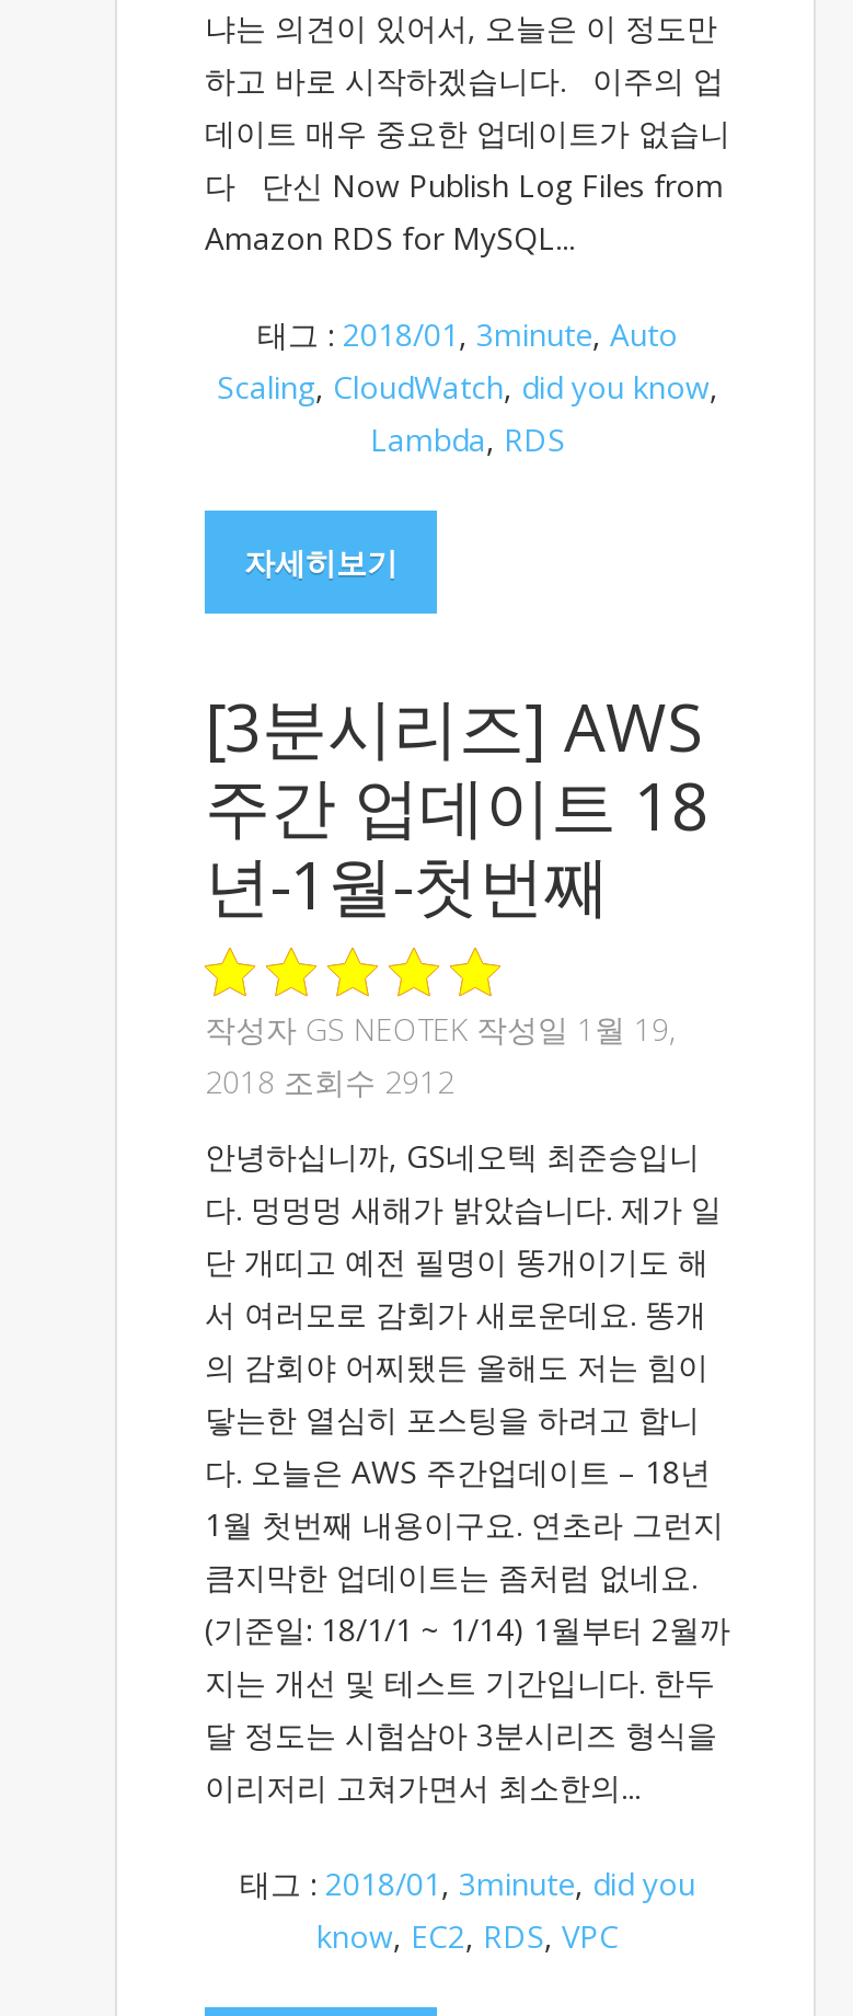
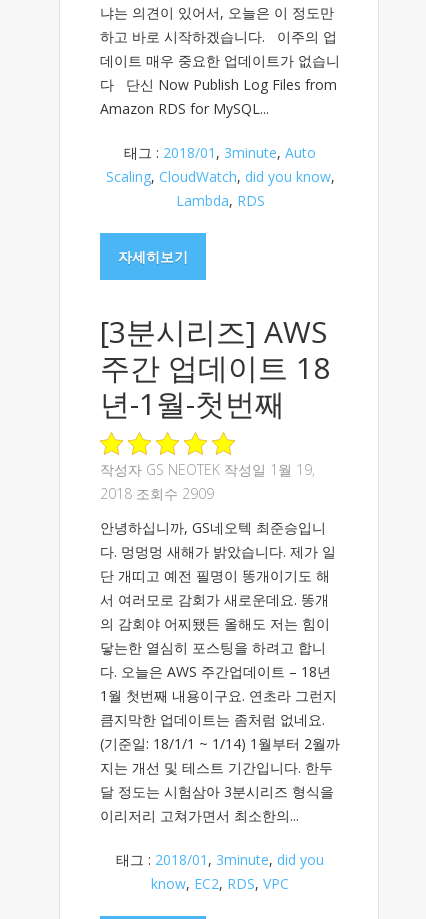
- 2018 조회수 2912
+ 2018 조회수 2909
